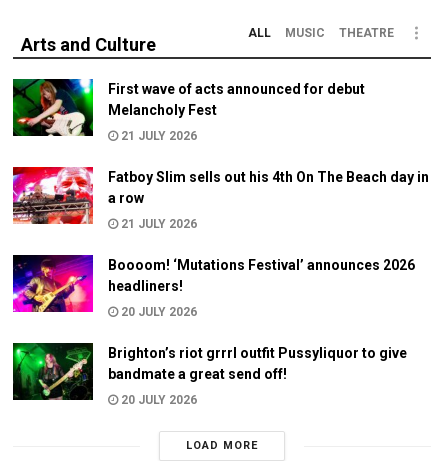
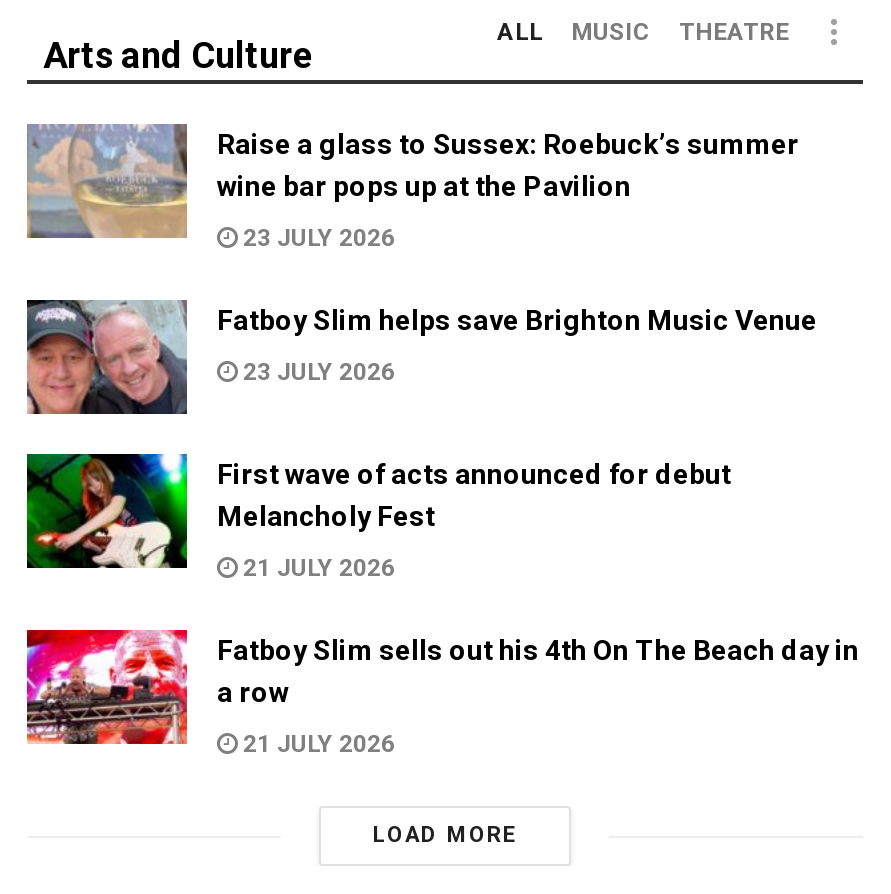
+ [image]

+ [image]
+ Raise a glass to Sussex: Roebuck’s summer
+ wine bar pops up at the Pavilion
+ 23 JULY 2026
+ Fatboy Slim helps save Brighton Music Venue
+ 23 JULY 2026

moved down: [image] | First wave of acts announced for debut | Melancholy Fest | 21 JULY 2026 | Fatboy Slim sells out his 4th On The Beach day in | a row | 21 JULY 2026

- [image]
- Boooom! ‘Mutations Festival’ announces 2026
- headliners!
- 20 JULY 2026
- Brighton’s riot grrrl outfit Pussyliquor to give
- bandmate a great send off!
- 20 JULY 2026

- [image]
